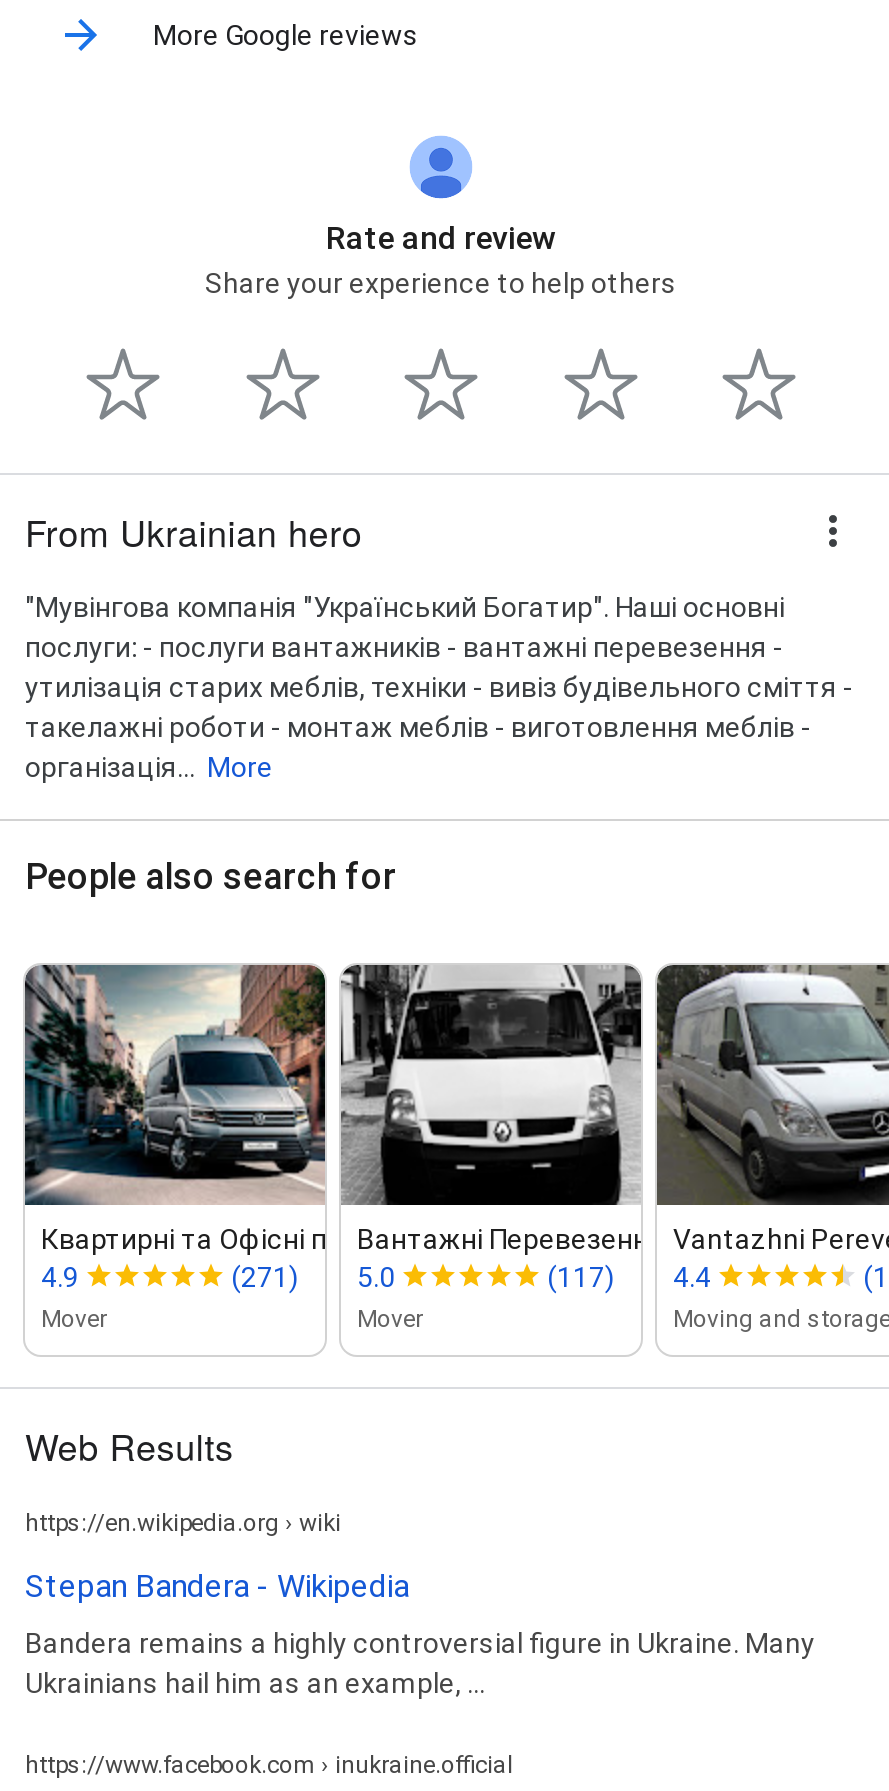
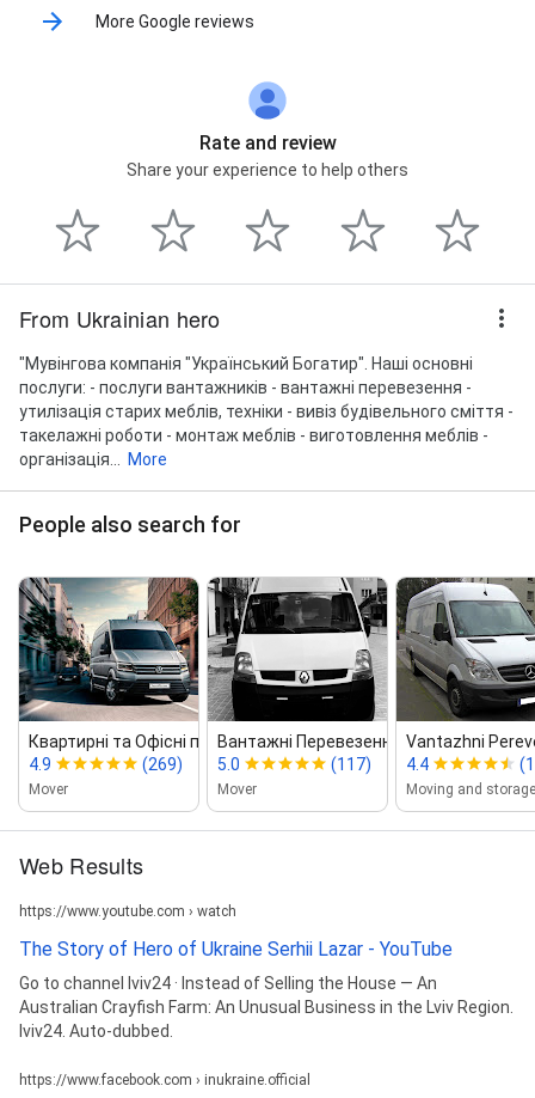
- (271) 5.0
+ (269) 5.0

- https://en.wikipedia.org › wiki
+ https://www.youtube.com › watch

- Stepan Bandera - Wikipedia
+ The Story of Hero of Ukraine Serhii Lazar - YouTube

- Bandera remains a highly controversial figure in Ukraine. Many
- Ukrainians hail him as an example, ...
+ Go to channel lviv24 · Instead of Selling the House — An
+ Australian Crayfish Farm: An Unusual Business in the Lviv Region.
+ lviv24. Auto-dubbed.
